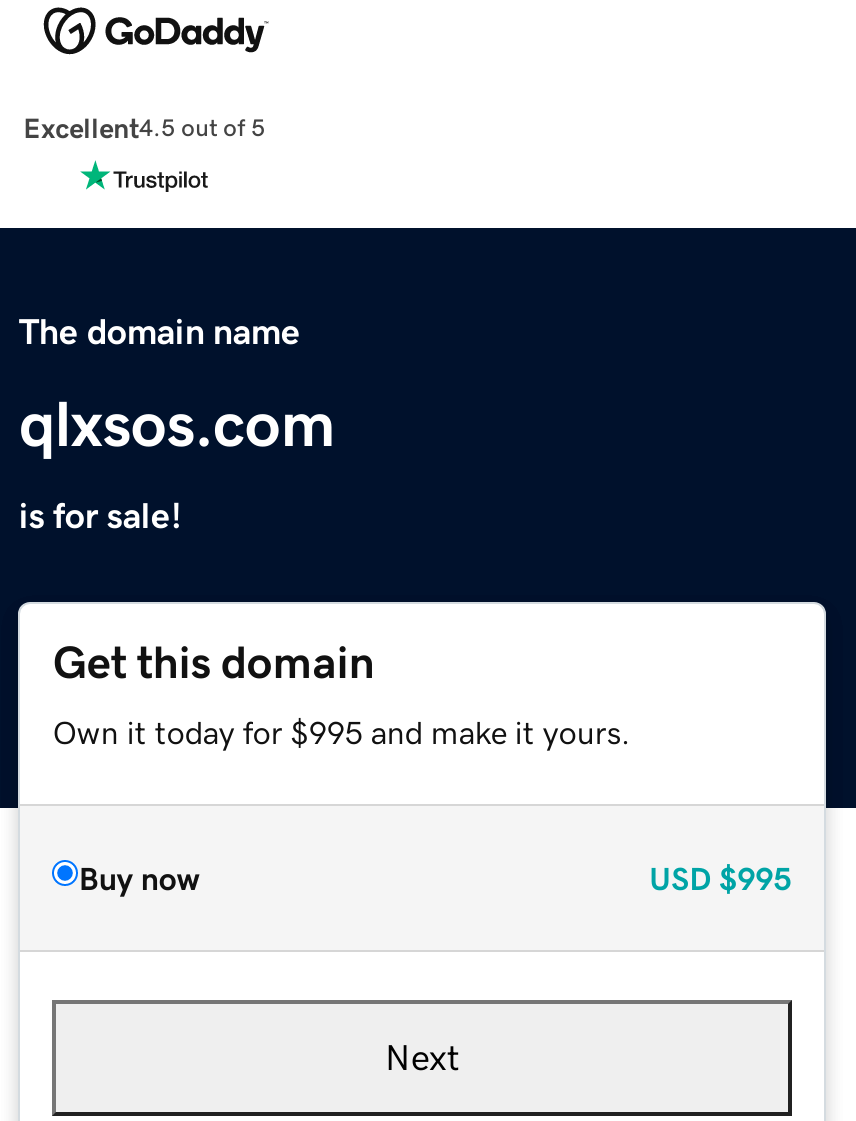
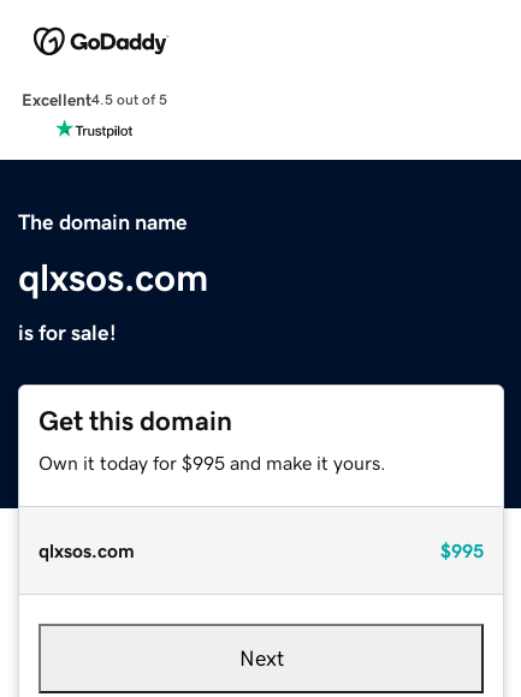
- Buy now
- USD $995
+ qlxsos.com
+ $995
